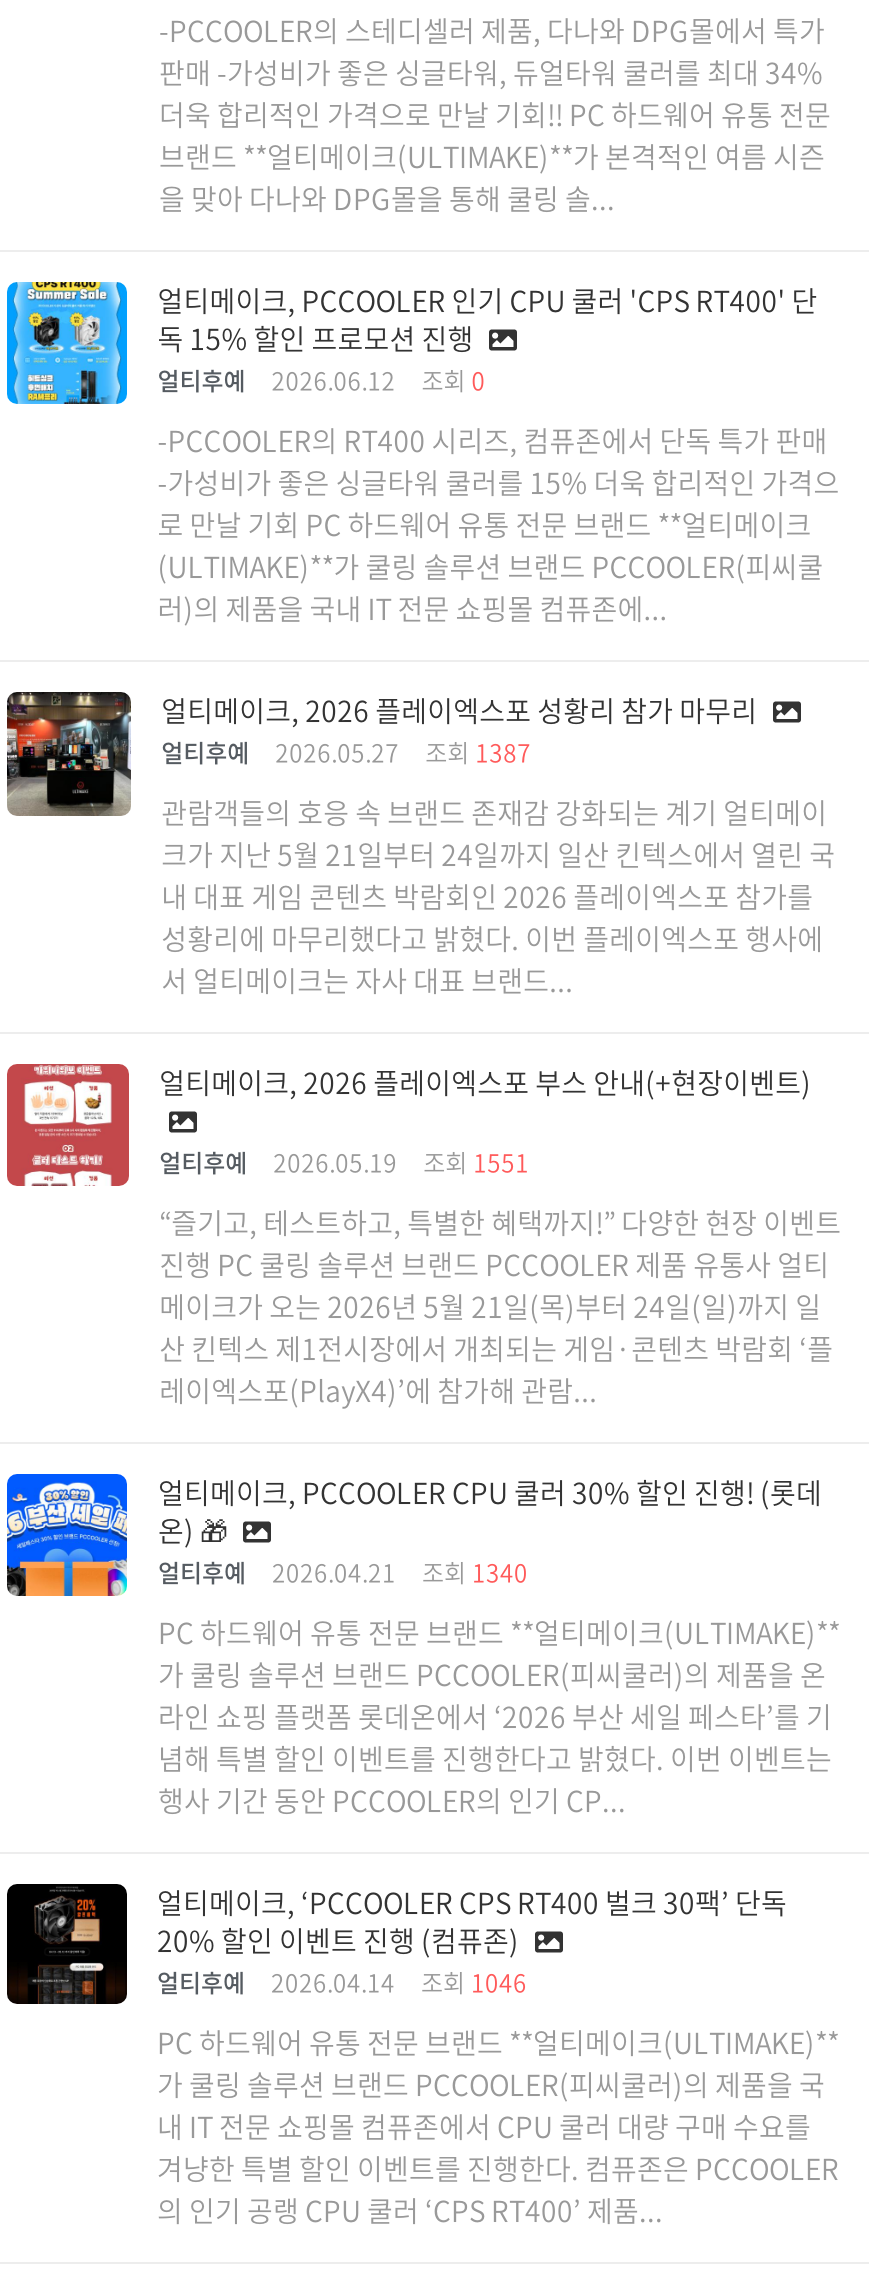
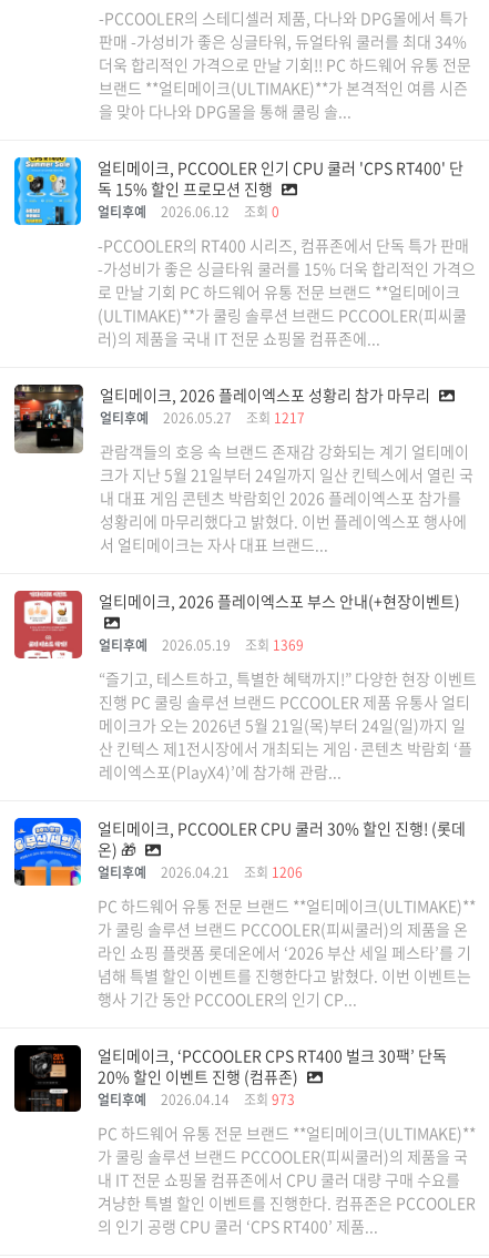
- 얼티후예 2026.05.27 조회 1387
+ 얼티후예 2026.05.27 조회 1217

- 얼티후예 2026.05.19 조회 1551
+ 얼티후예 2026.05.19 조회 1369

- 얼티후예 2026.04.21 조회 1340
+ 얼티후예 2026.04.21 조회 1206

- 얼티후예 2026.04.14 조회 1046
+ 얼티후예 2026.04.14 조회 973
